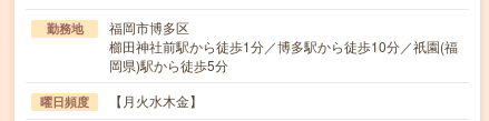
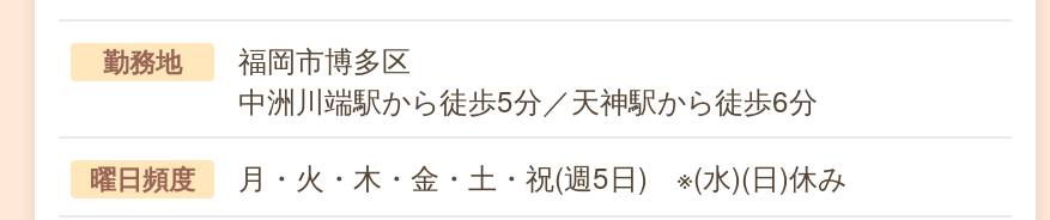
- 櫛田神社前駅から徒歩1分／博多駅から徒歩10分／祇園(福
- 岡県)駅から徒歩5分
+ 中洲川端駅から徒歩5分／天神駅から徒歩6分

- 【月火水木金】
+ 月・火・木・金・土・祝(週5日) ※(水)(日)休み
